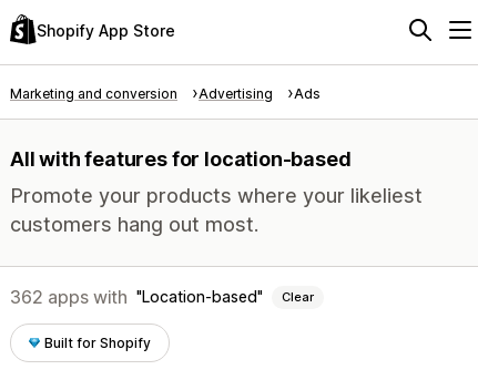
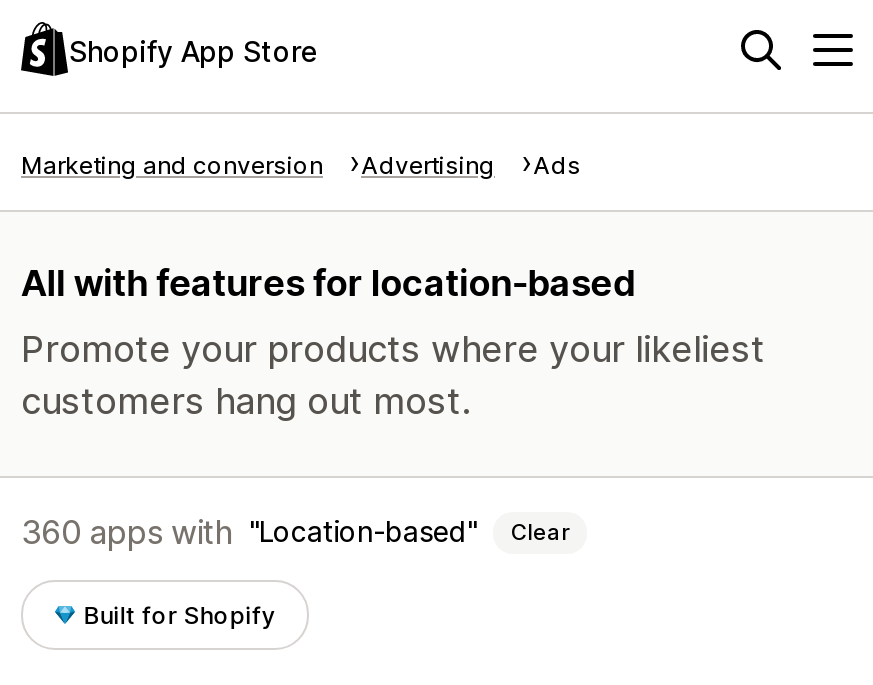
- 362 apps with Location-based Clear
+ 360 apps with Location-based Clear
